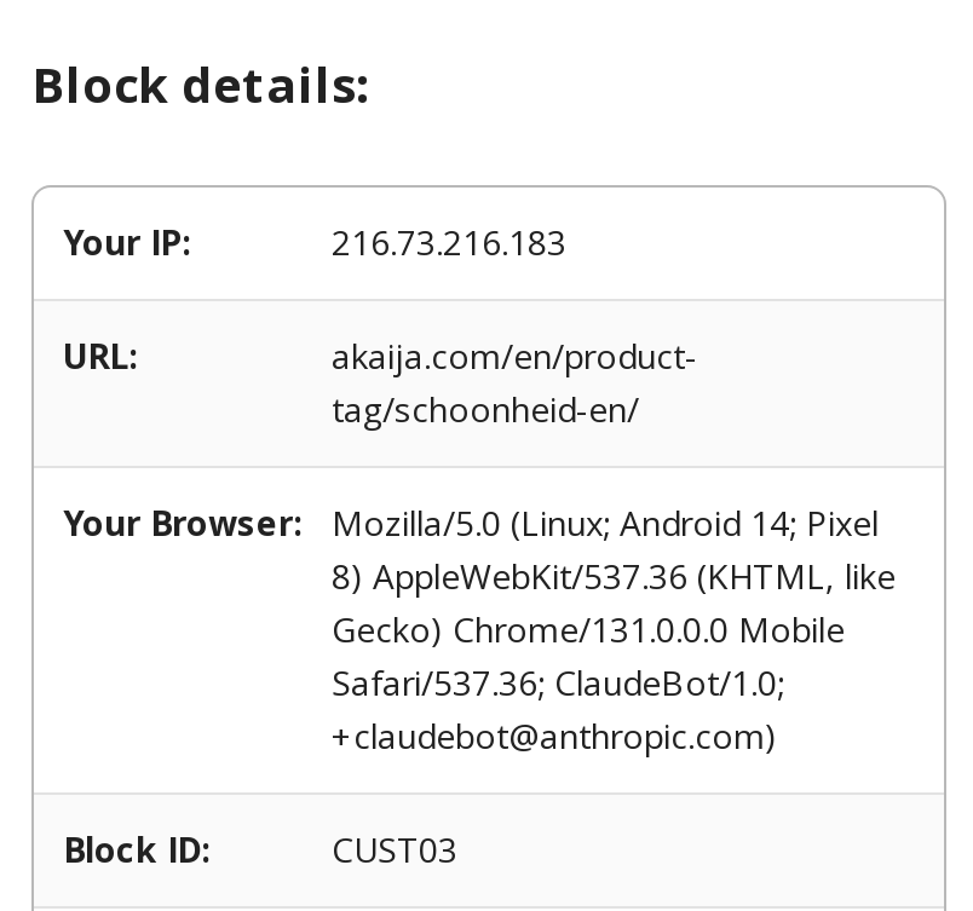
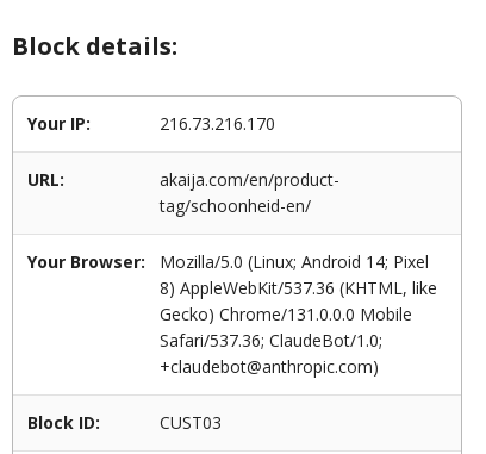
- 216.73.216.183
+ 216.73.216.170
